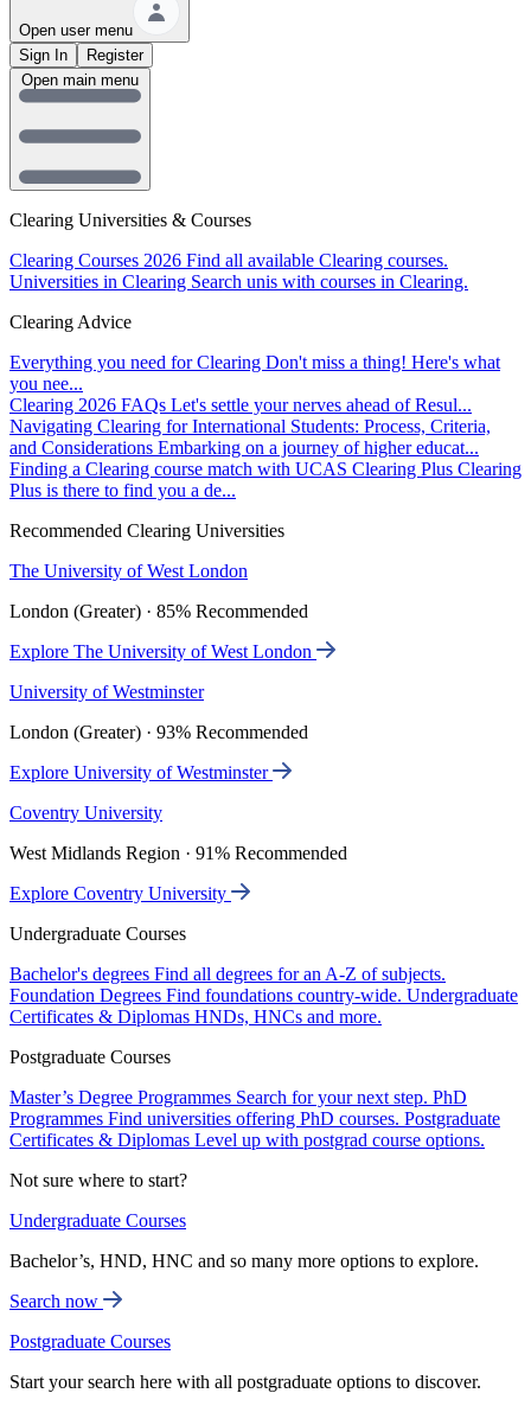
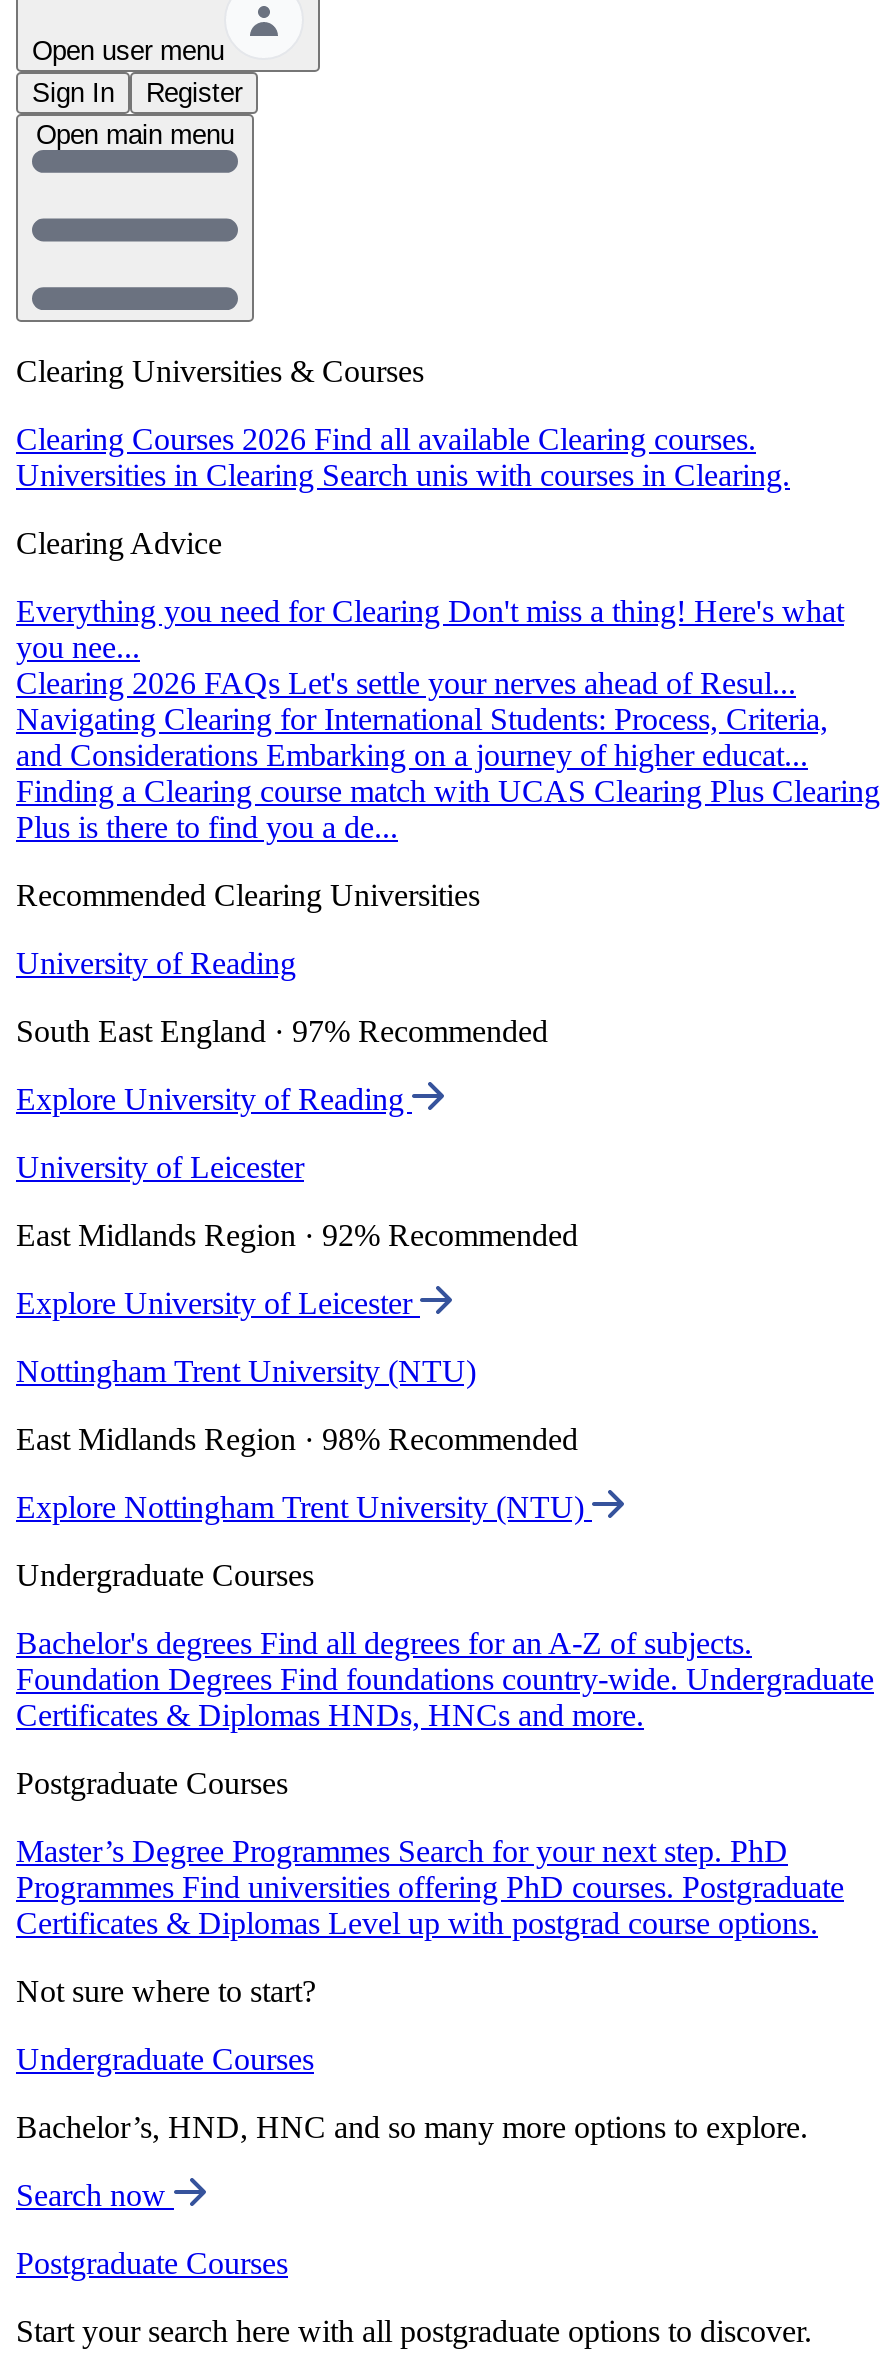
- The University of West London
+ University of Reading

- London (Greater) · 85% Recommended
+ South East England · 97% Recommended

- Explore The University of West London
+ Explore University of Reading

- University of Westminster
+ University of Leicester

- London (Greater) · 93% Recommended
+ East Midlands Region · 92% Recommended

- Explore University of Westminster
+ Explore University of Leicester

- Coventry University
+ Nottingham Trent University (NTU)

- West Midlands Region · 91% Recommended
+ East Midlands Region · 98% Recommended

- Explore Coventry University
+ Explore Nottingham Trent University (NTU)
